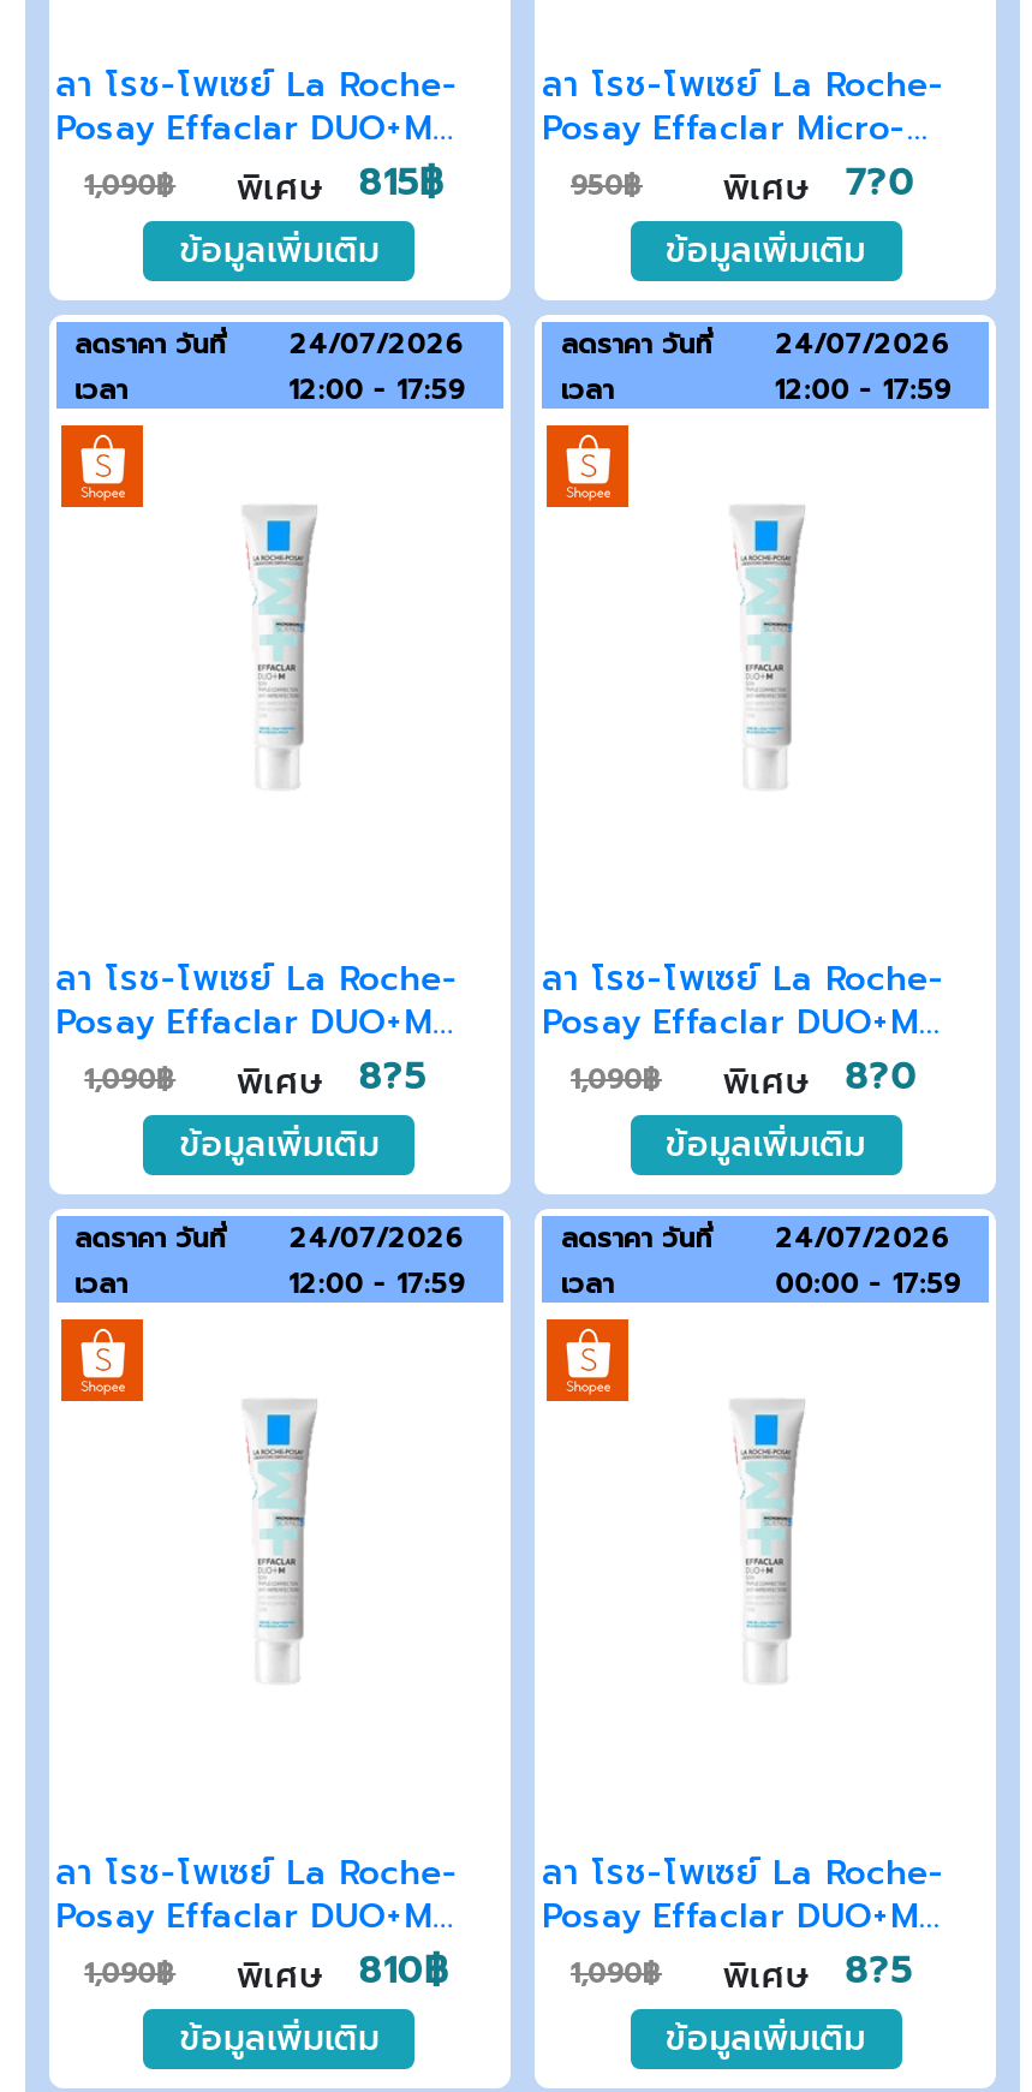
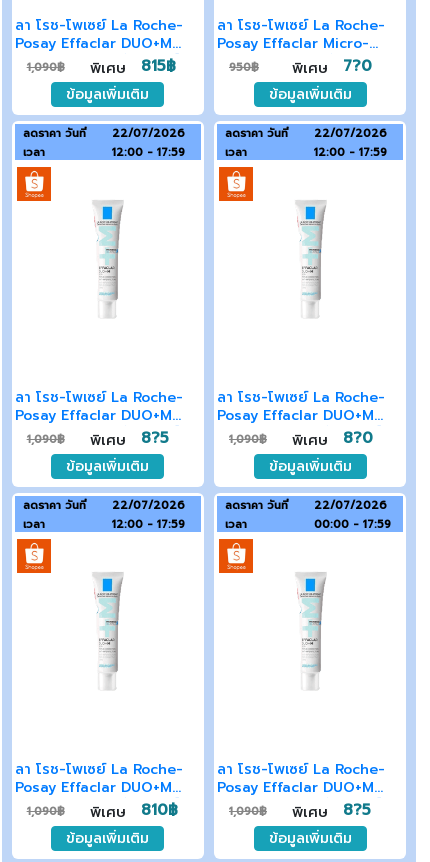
- ลดราคา วันที่ 24/07/2026
+ ลดราคา วันที่ 22/07/2026

- ลดราคา วันที่ 24/07/2026
+ ลดราคา วันที่ 22/07/2026

- ลดราคา วันที่ 24/07/2026
+ ลดราคา วันที่ 22/07/2026

- ลดราคา วันที่ 24/07/2026
+ ลดราคา วันที่ 22/07/2026
